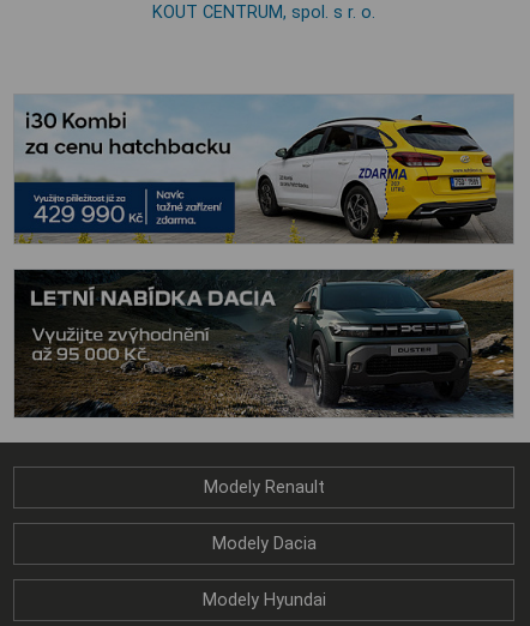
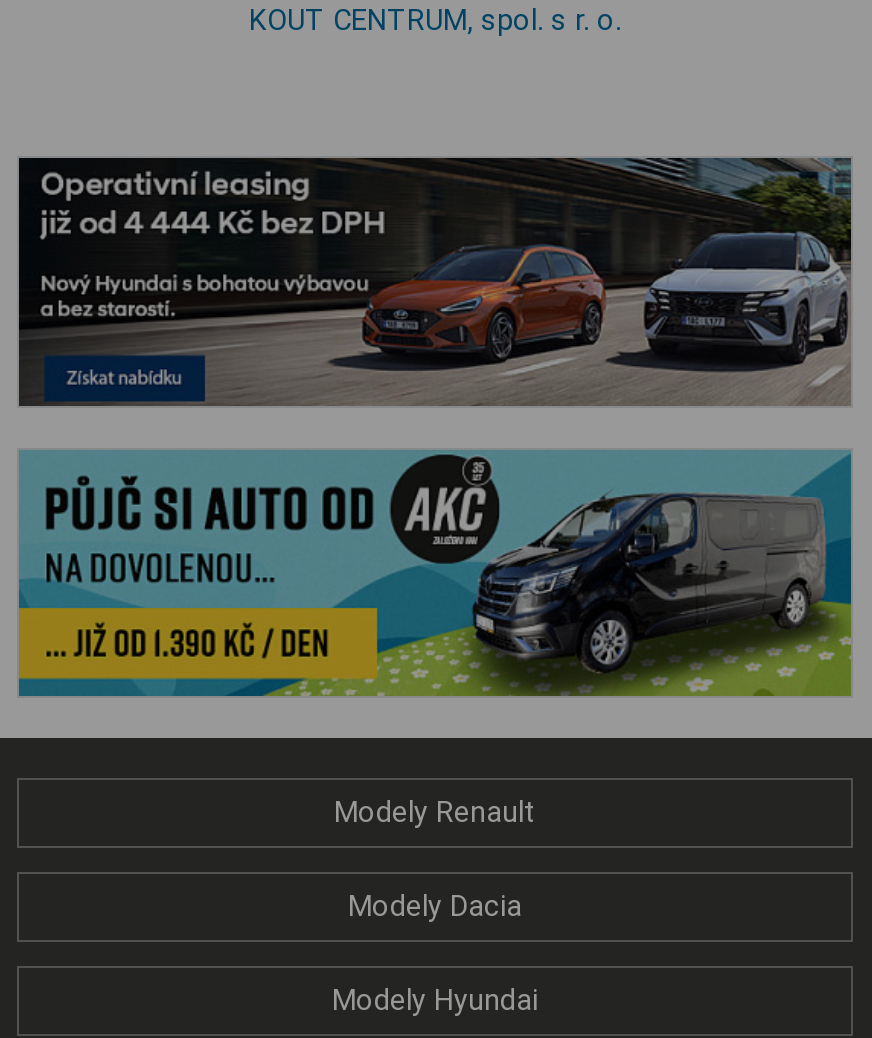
- [image]
+ [image]

- [image]
+ [image]
